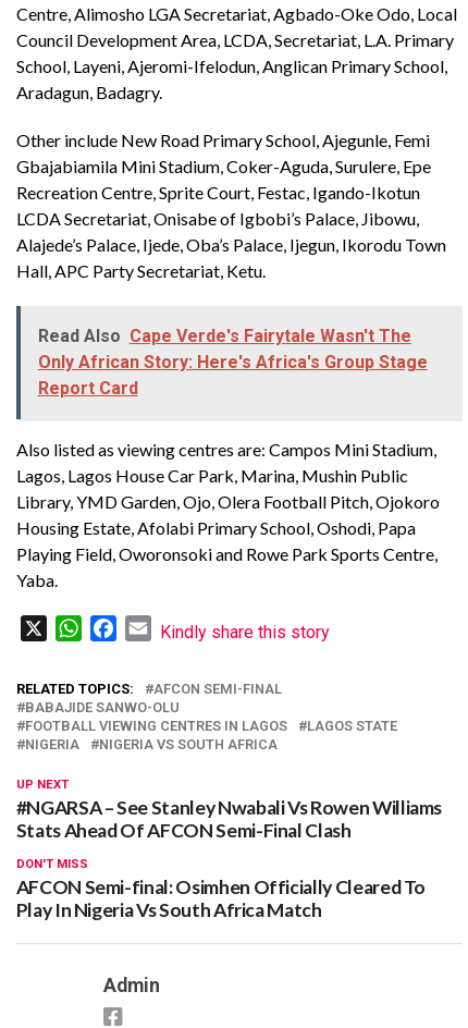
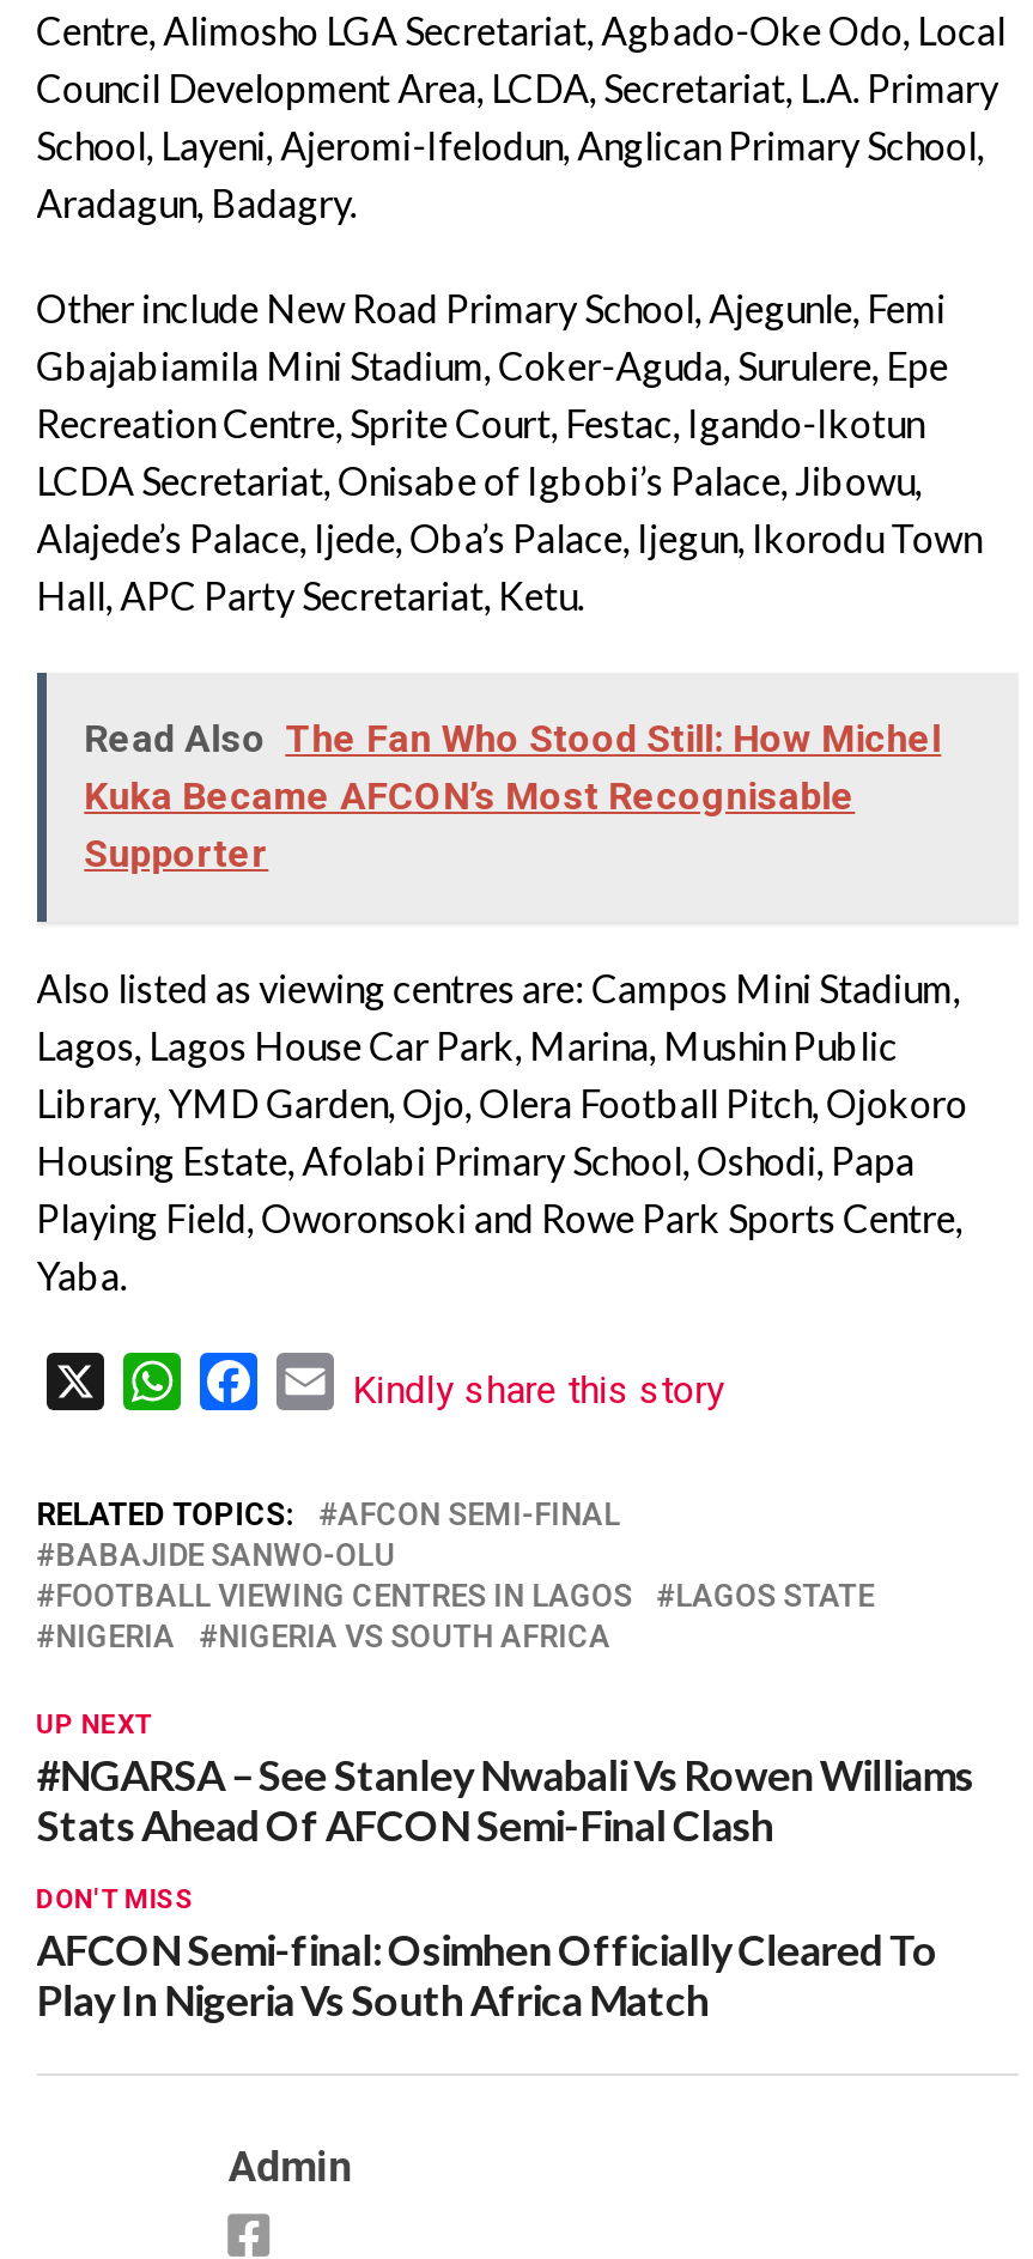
- Read Also Cape Verde's Fairytale Wasn't The
- Only African Story: Here's Africa's Group Stage
- Report Card
+ Read Also The Fan Who Stood Still: How Michel
+ Kuka Became AFCON’s Most Recognisable
+ Supporter
